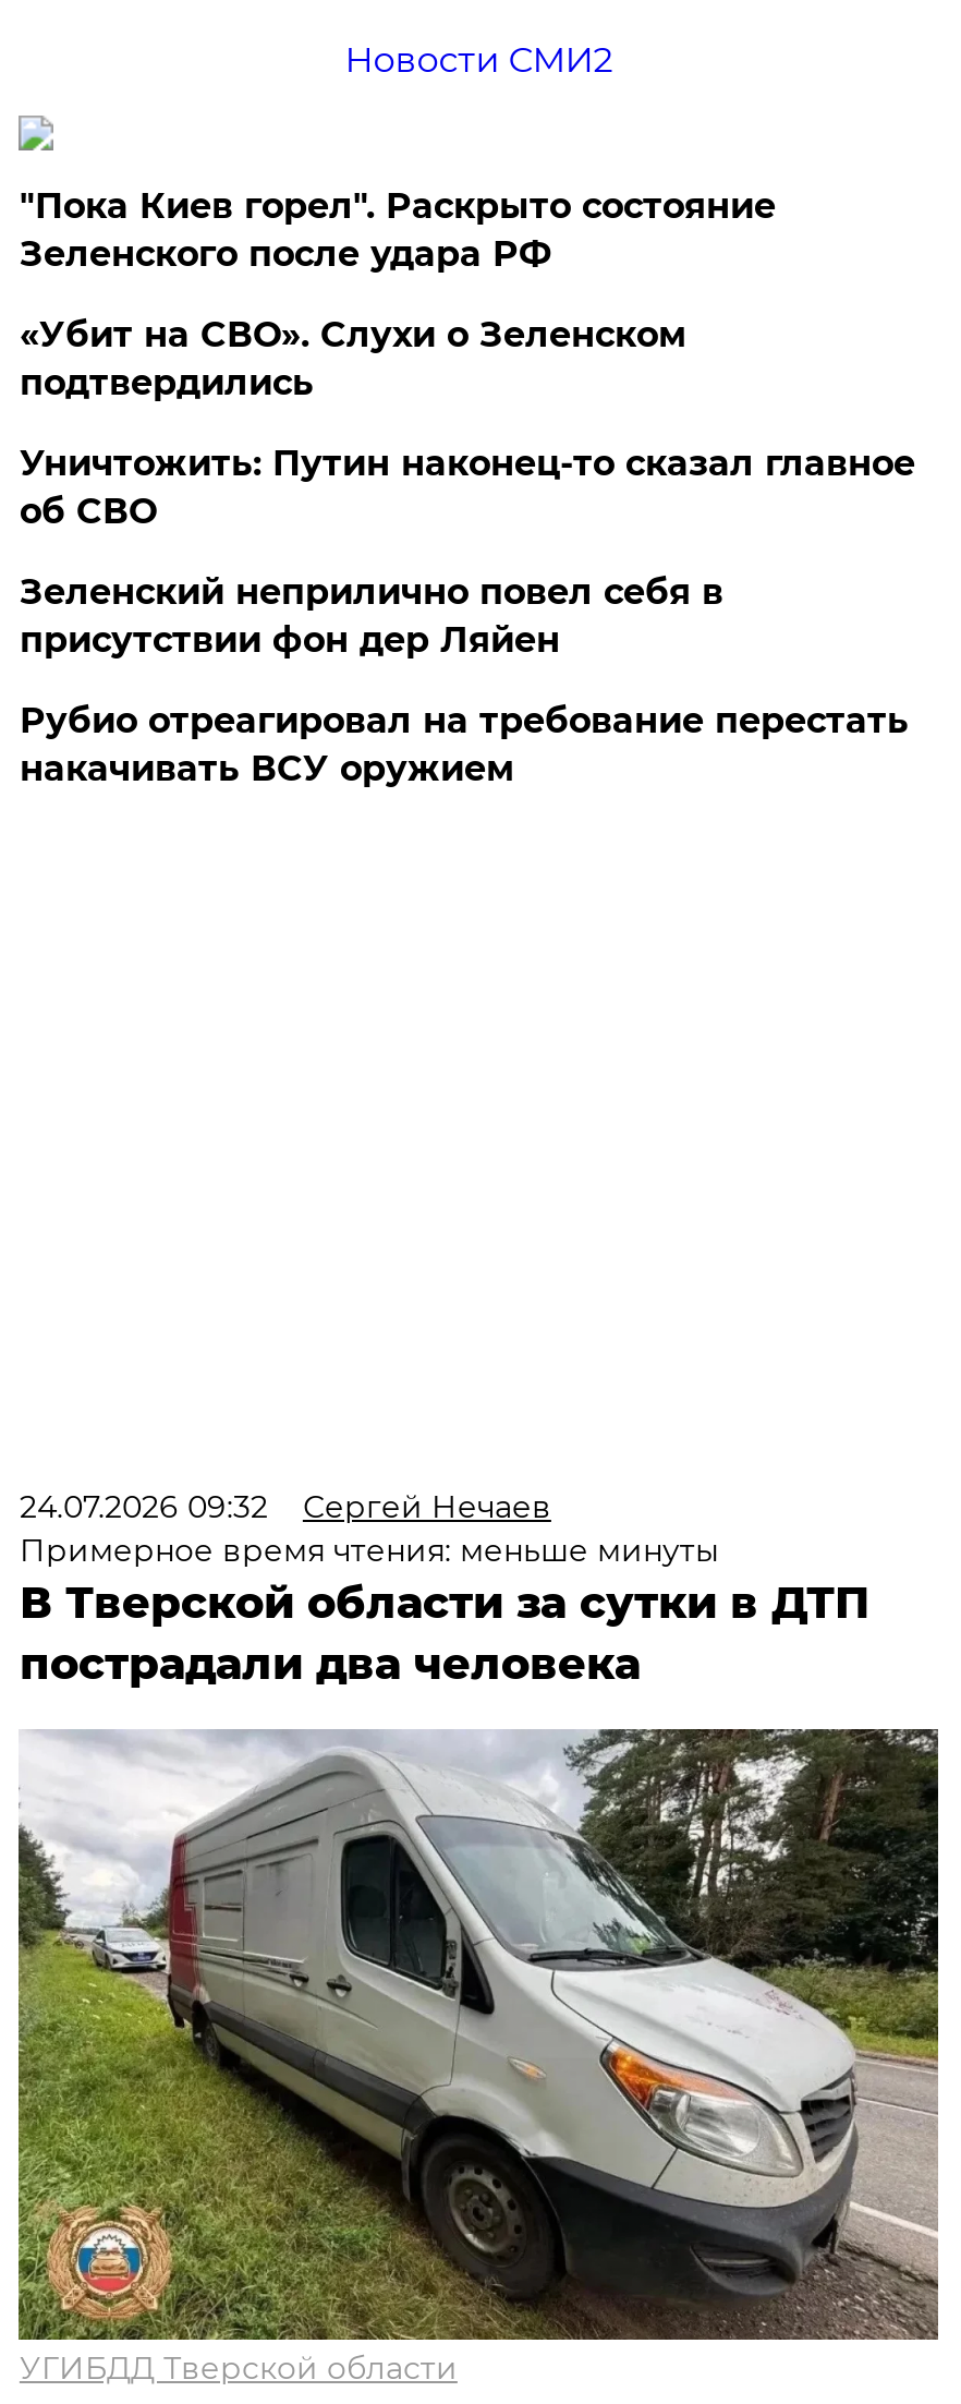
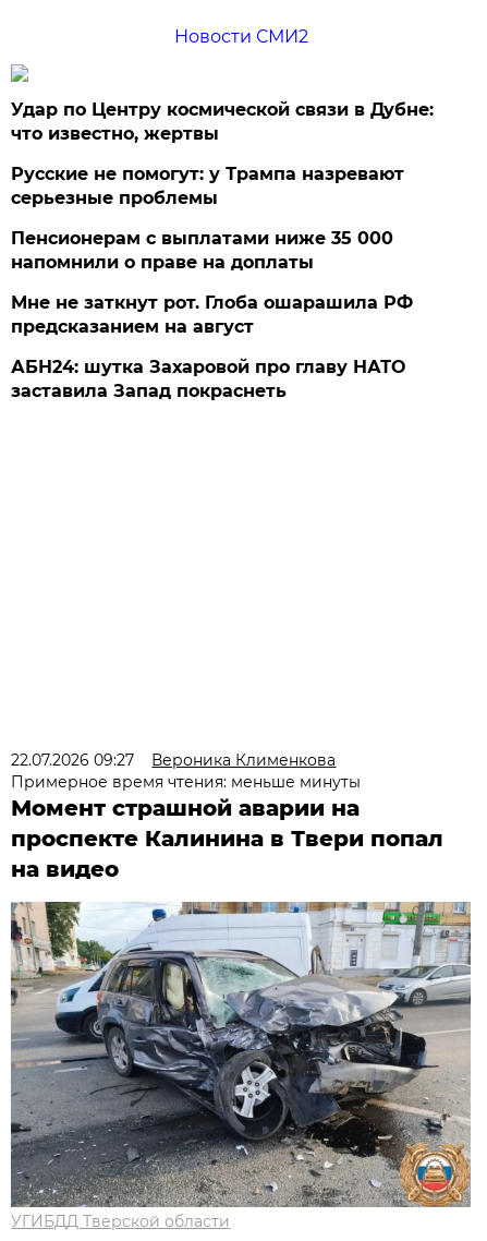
- "Пока Киев горел". Раскрыто состояние
- Зеленского после удара РФ
+ Удар по Центру космической связи в Дубне:
+ что известно, жертвы

- «Убит на СВО». Слухи о Зеленском
- подтвердились
+ Русские не помогут: у Трампа назревают
+ серьезные проблемы

- Уничтожить: Путин наконец-то сказал главное
- об СВО
+ Пенсионерам с выплатами ниже 35 000
+ напомнили о праве на доплаты

- Зеленский неприлично повел cебя в
- присутствии фон дер Ляйен
+ Мне не заткнут рот. Глоба ошарашила РФ
+ предсказанием на август

- Рубио отреагировал на требование перестать
- накачивать ВСУ оружием
+ АБН24: шутка Захаровой про главу НАТО
+ заставила Запад покраснеть

- 24.07.2026 09:32
- Сергей Нечаев
+ 22.07.2026 09:27
+ Вероника Клименкова

- В Тверской области за сутки в ДТП
- пострадали два человека
+ Момент страшной аварии на
+ проспекте Калинина в Твери попал
+ на видео

- [image]
+ [image]
